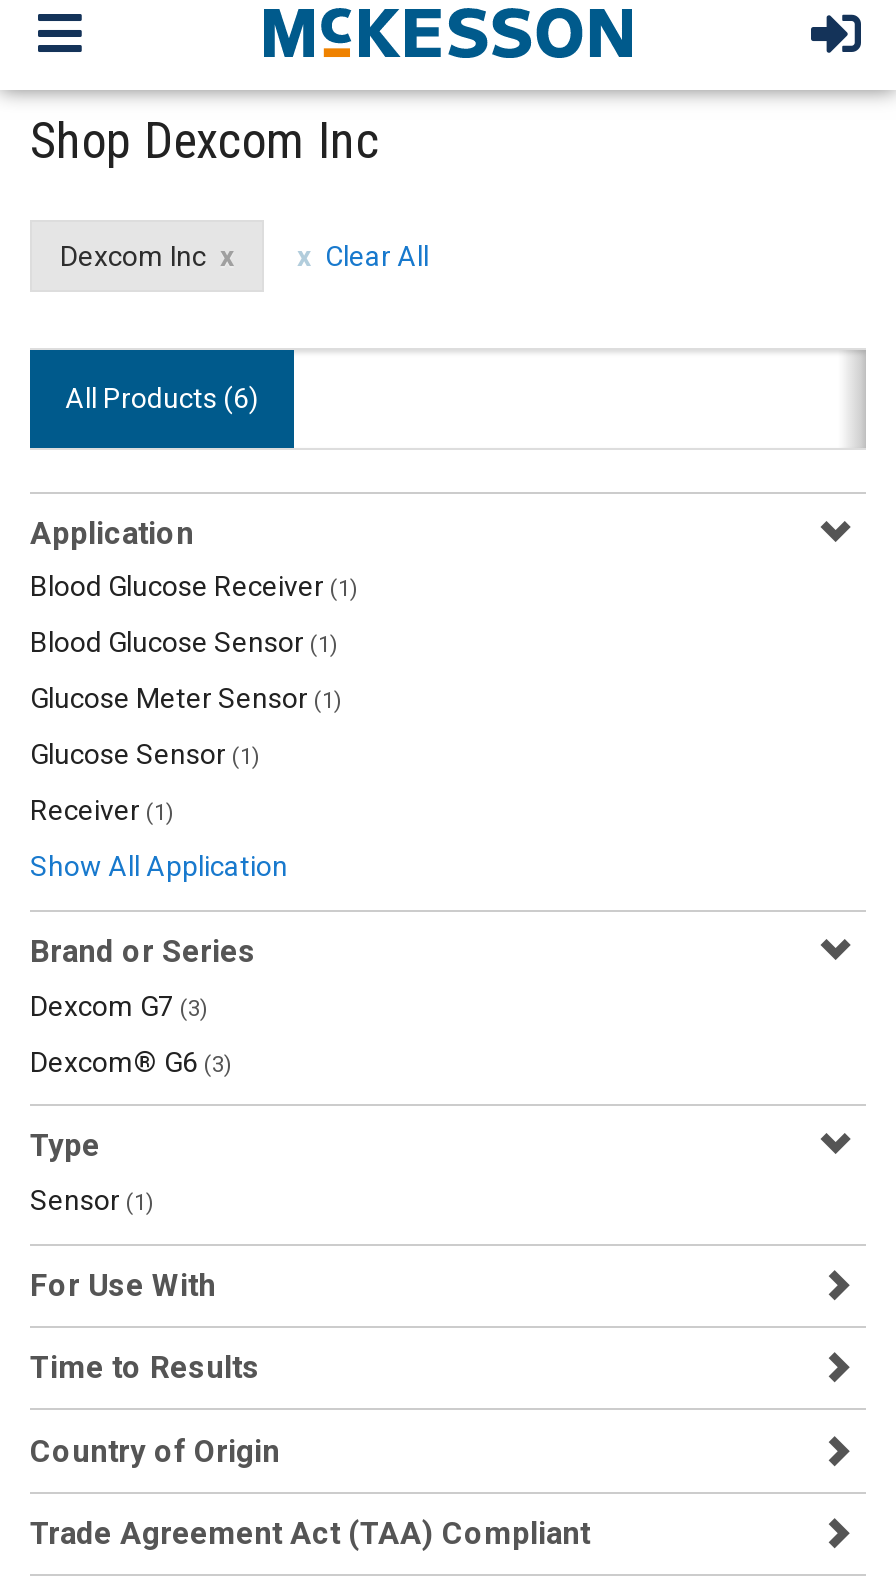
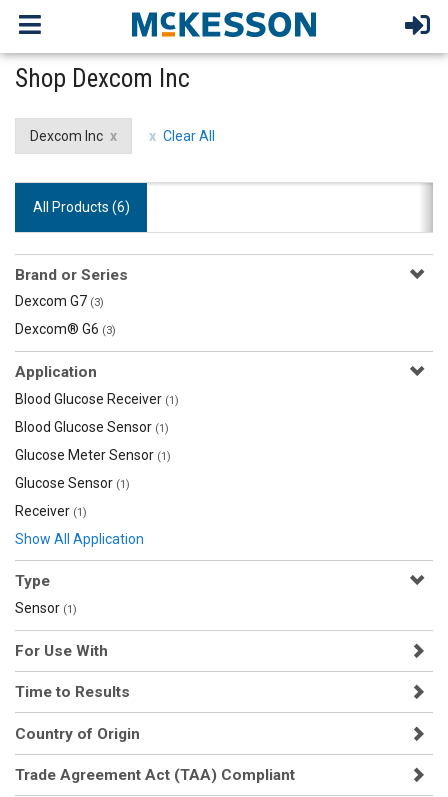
moved down: Application | Blood Glucose Receiver (1) | Blood Glucose Sensor (1) | Glucose Meter Sensor (1) | Glucose Sensor (1) | Receiver (1) | Show All Application

moved up: Brand or Series | Dexcom G7 (3) | Dexcom® G6 (3)
